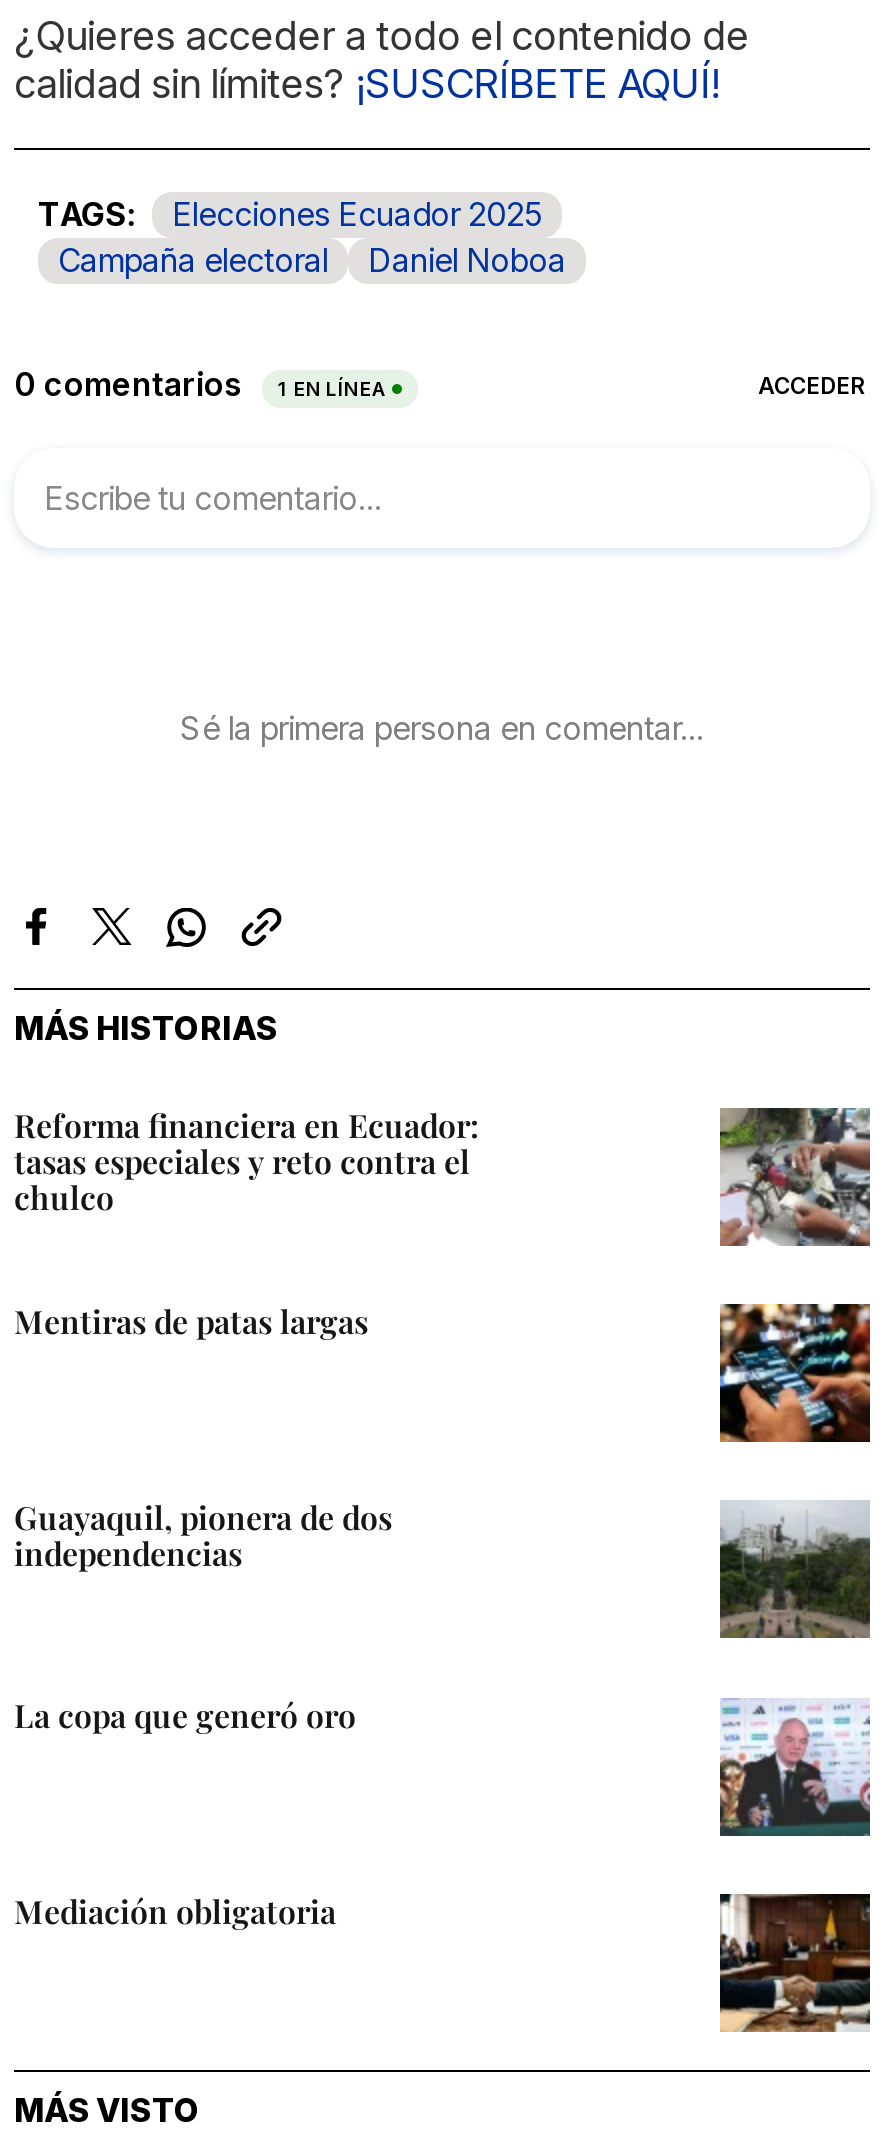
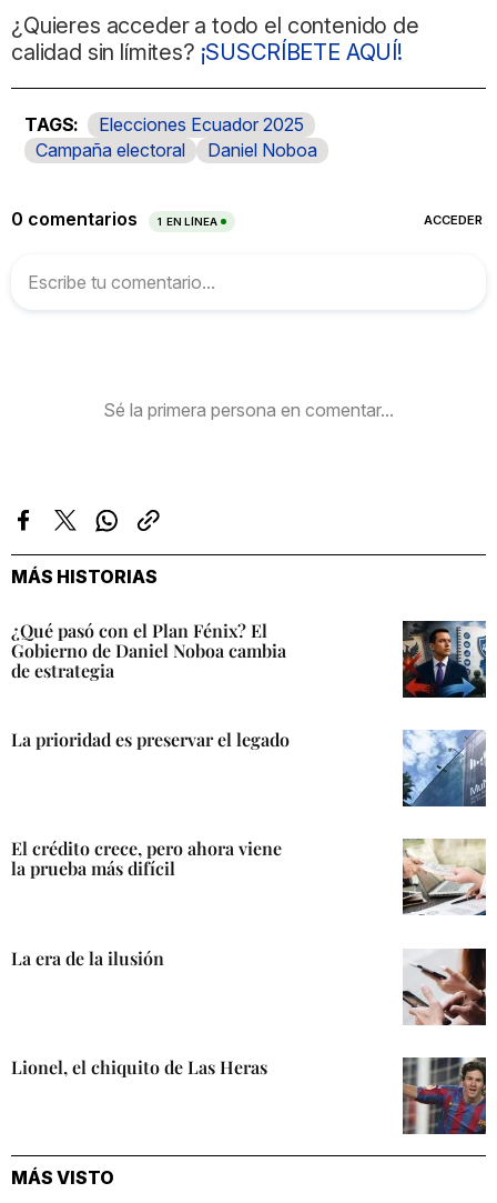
- Reforma financiera en Ecuador:
- tasas especiales y reto contra el
- chulco
+ ¿Qué pasó con el Plan Fénix? El
+ Gobierno de Daniel Noboa cambia
+ de estrategia

- [image]
+ [image]

- Mentiras de patas largas
+ La prioridad es preservar el legado

- [image]
+ [image]

- Guayaquil, pionera de dos
- independencias
+ El crédito crece, pero ahora viene
+ la prueba más difícil

- [image]
+ [image]

- La copa que generó oro
+ La era de la ilusión

- [image]
+ [image]

- Mediación obligatoria
+ Lionel, el chiquito de Las Heras

- [image]
+ [image]
